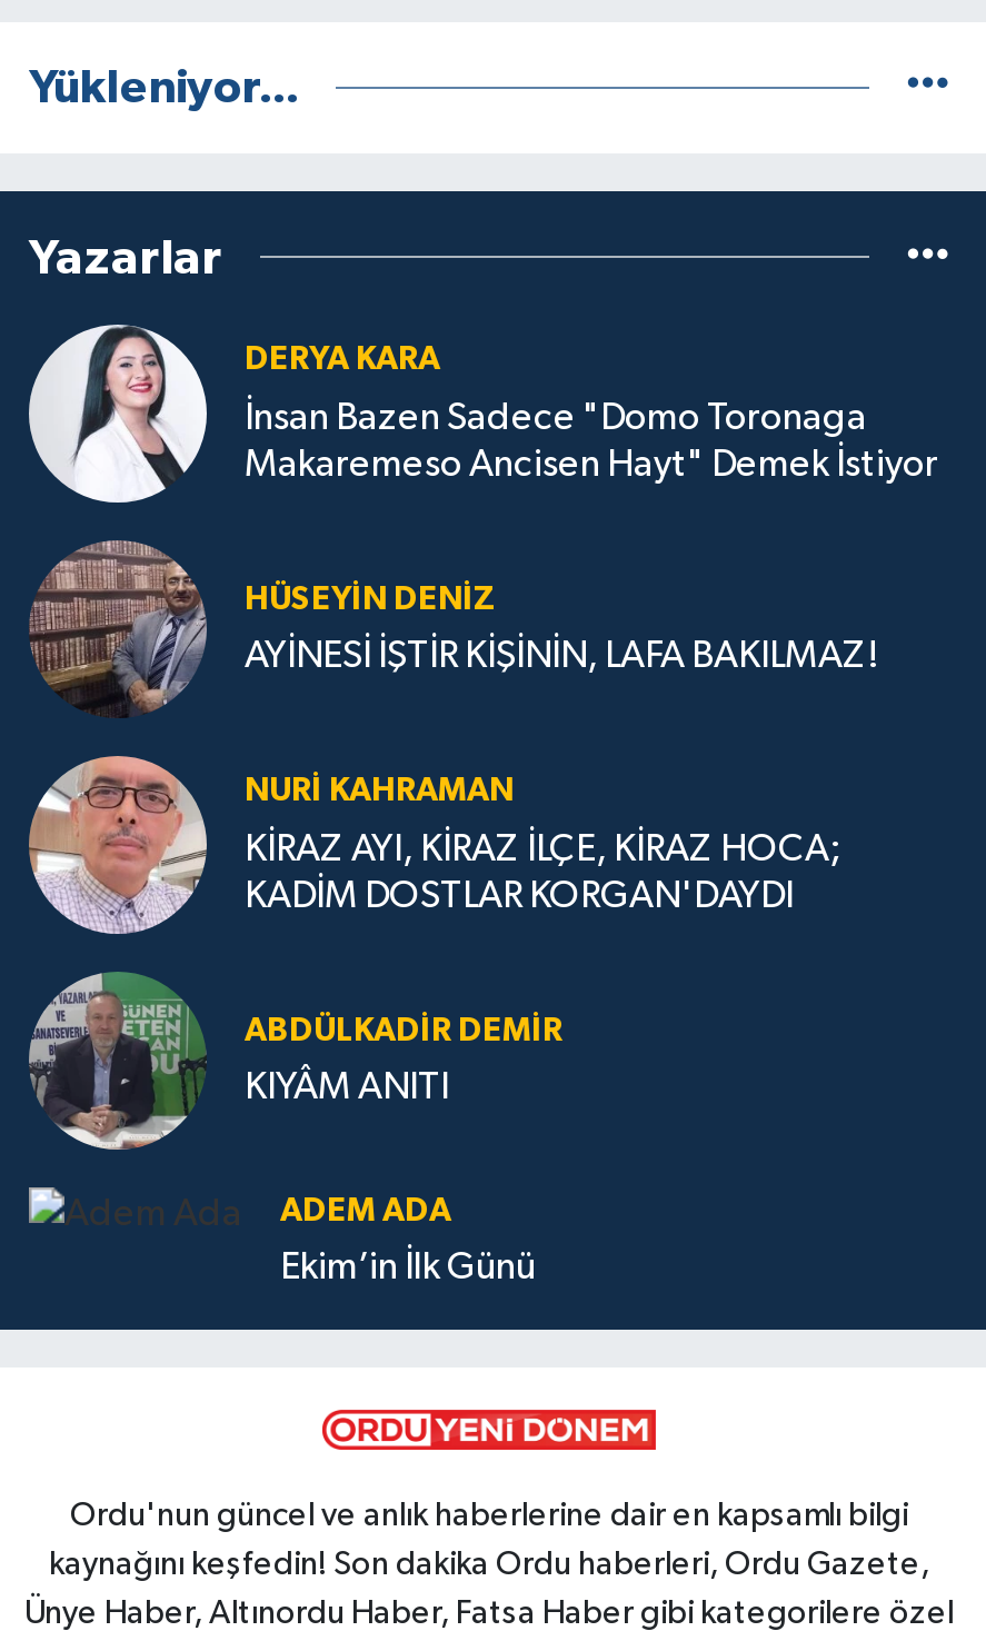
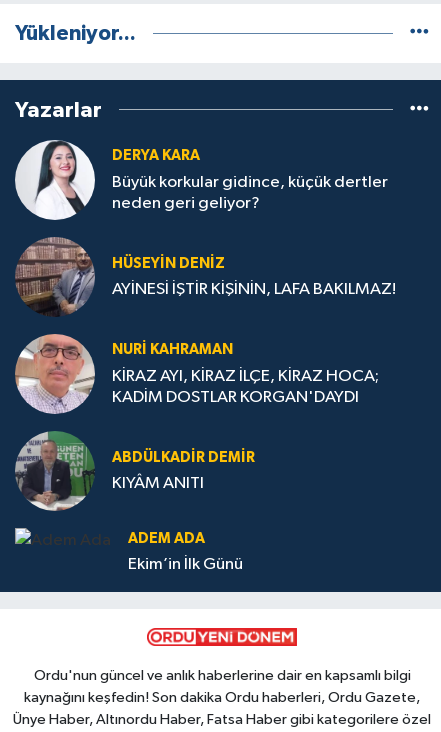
- İnsan Bazen Sadece "Domo Toronaga
- Makaremeso Ancisen Hayt" Demek İstiyor
+ Büyük korkular gidince, küçük dertler
+ neden geri geliyor?
